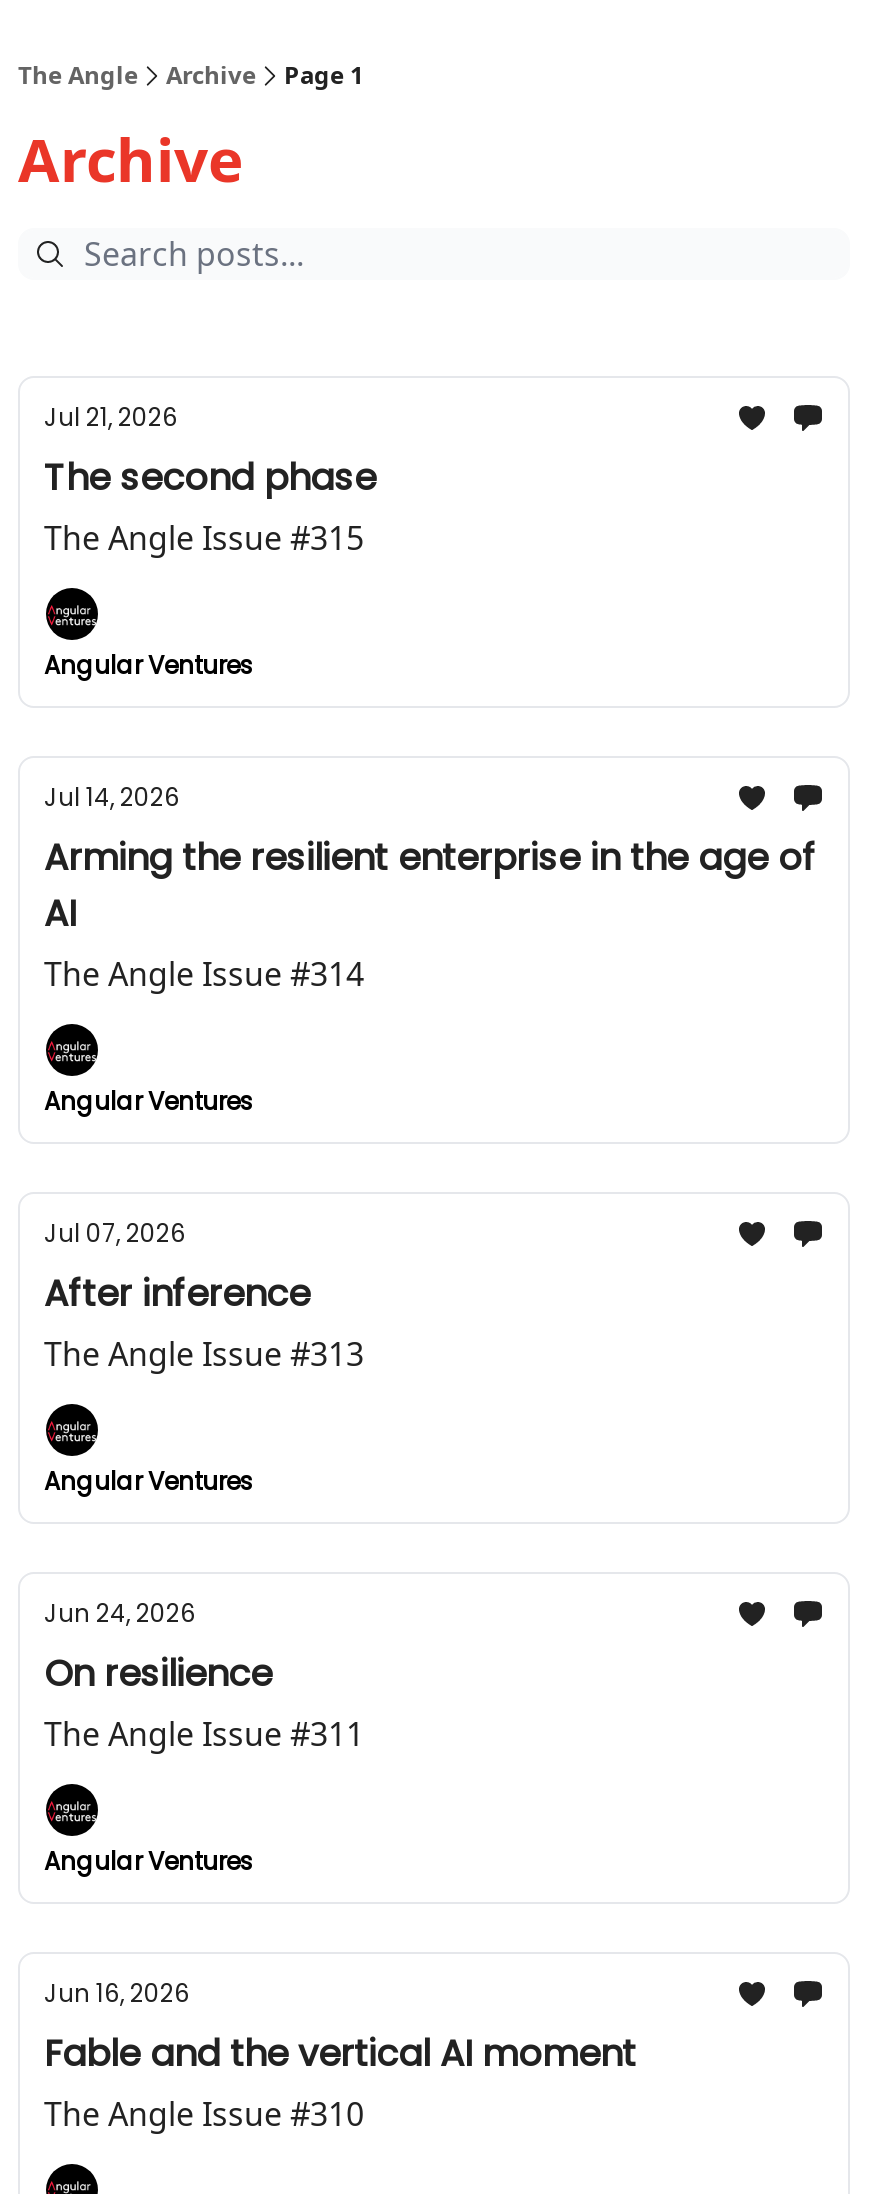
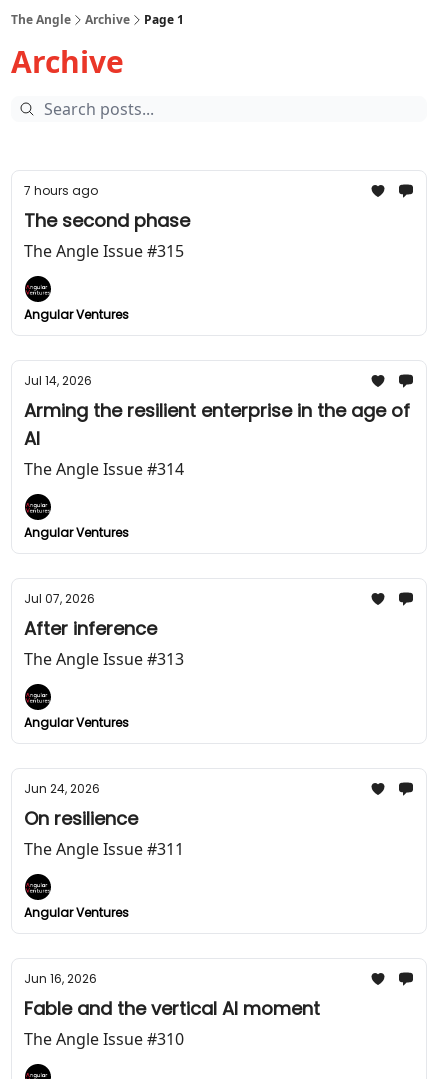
- Jul 21, 2026
+ 7 hours ago
